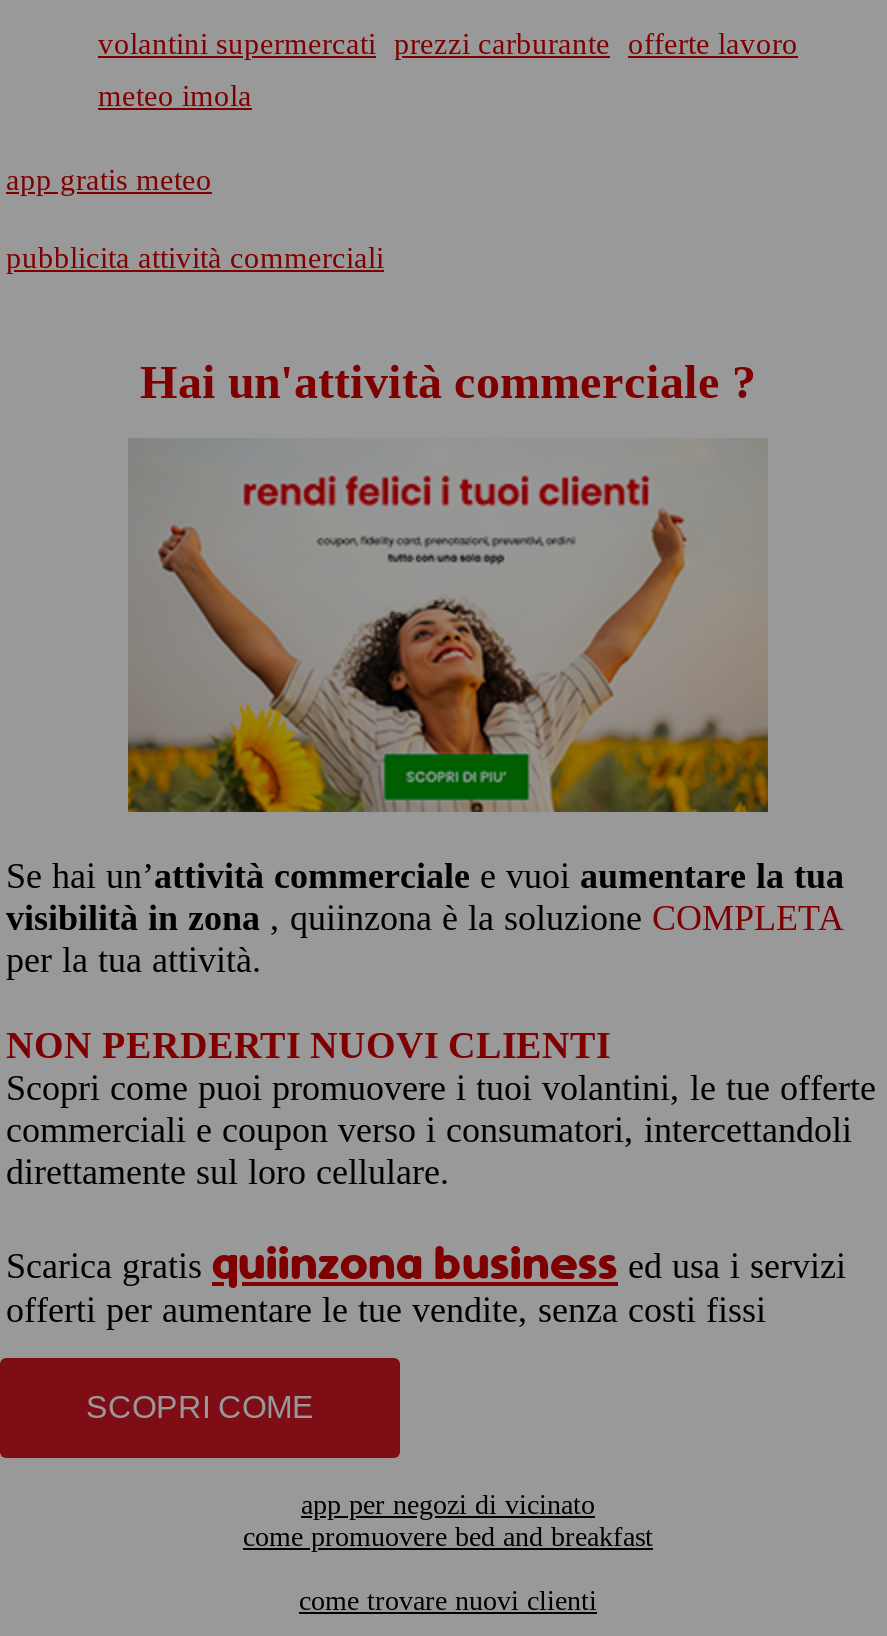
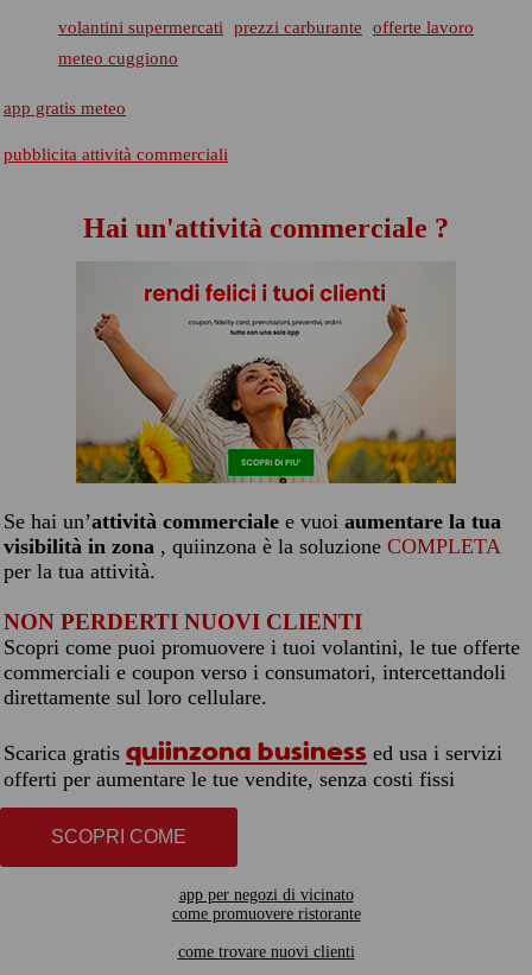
- meteo imola
+ meteo cuggiono

- come promuovere bed and breakfast
+ come promuovere ristorante
